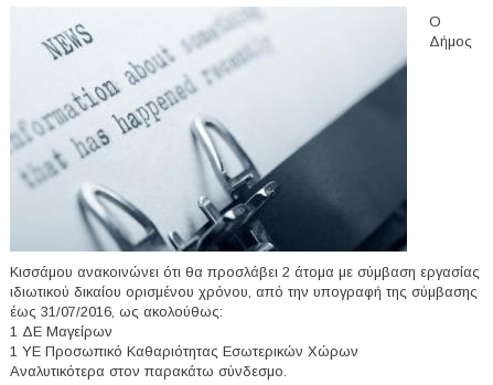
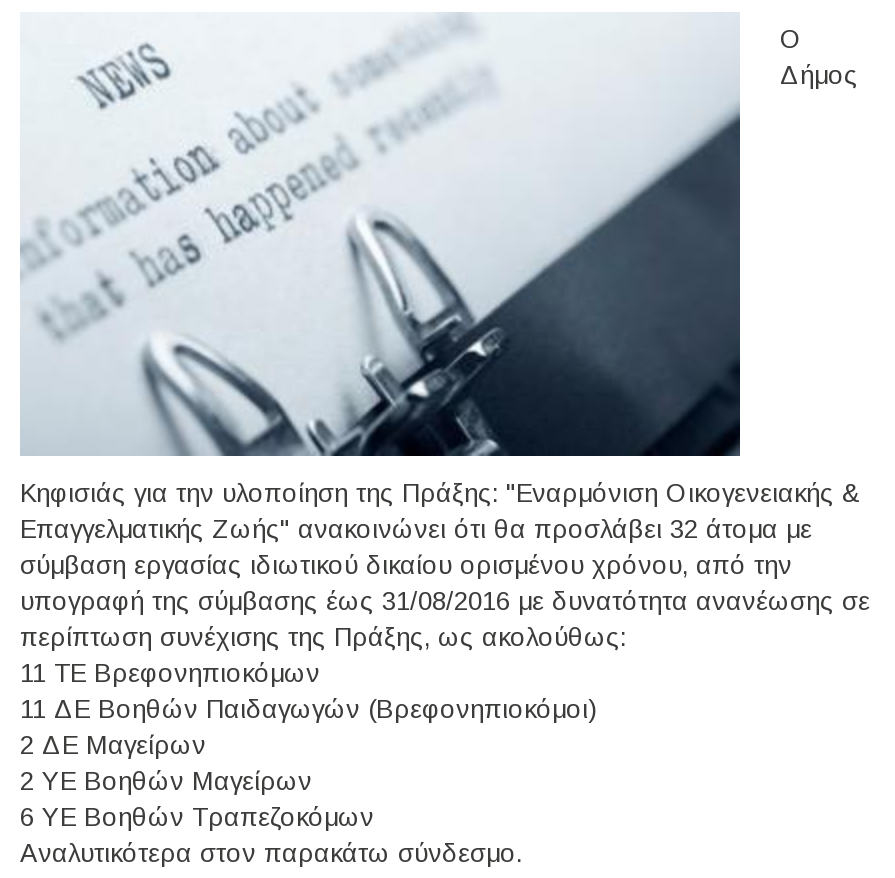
- Κισσάμου ανακοινώνει ότι θα προσλάβει 2 άτομα με σύμβαση εργασίας
- ιδιωτικού δικαίου ορισμένου χρόνου, από την υπογραφή της σύμβασης
- έως 31/07/2016, ως ακολούθως:
- 1 ΔΕ Μαγείρων
- 1 ΥΕ Προσωπικό Καθαριότητας Εσωτερικών Χώρων
+ Κηφισιάς για την υλοποίηση της Πράξης: "Εναρμόνιση Οικογενειακής &
+ Επαγγελματικής Ζωής" ανακοινώνει ότι θα προσλάβει 32 άτομα με
+ σύμβαση εργασίας ιδιωτικού δικαίου ορισμένου χρόνου, από την
+ υπογραφή της σύμβασης έως 31/08/2016 με δυνατότητα ανανέωσης σε
+ περίπτωση συνέχισης της Πράξης, ως ακολούθως:
+ 11 ΤΕ Βρεφονηπιοκόμων
+ 11 ΔΕ Βοηθών Παιδαγωγών (Βρεφονηπιοκόμοι)
+ 2 ΔΕ Μαγείρων
+ 2 ΥΕ Βοηθών Μαγείρων
+ 6 ΥΕ Βοηθών Τραπεζοκόμων
